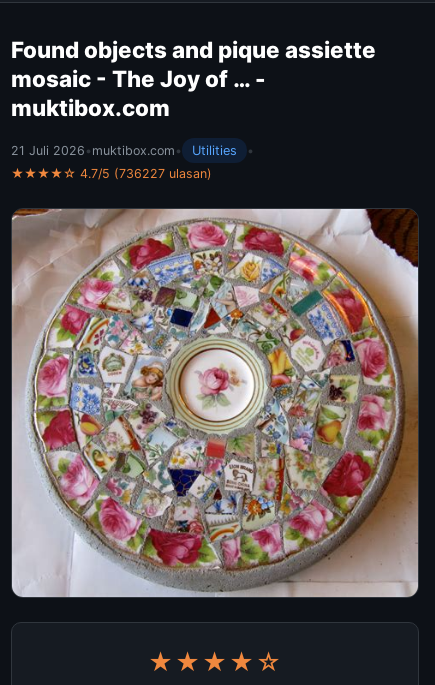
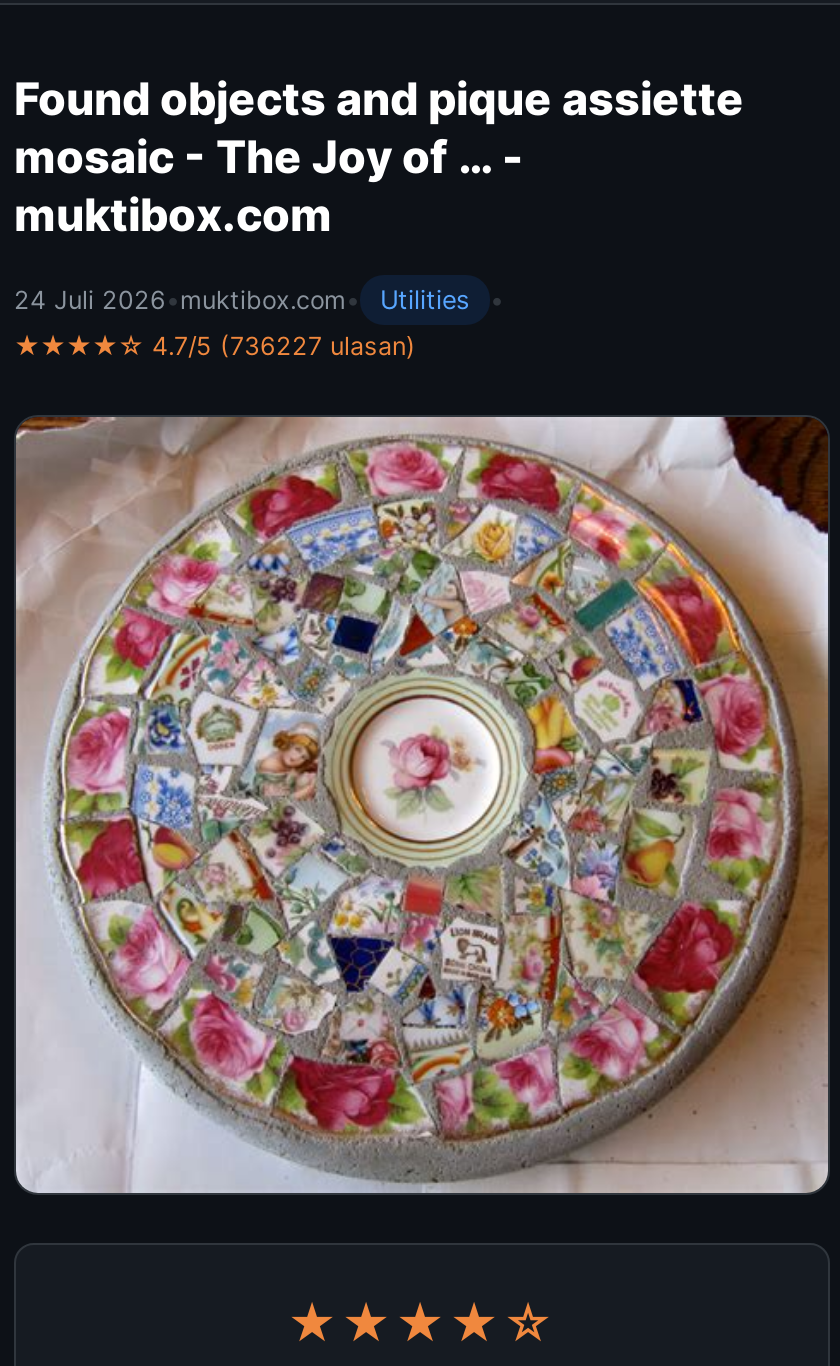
- 21 Juli 2026 • muktibox.com •
+ 24 Juli 2026 • muktibox.com •
